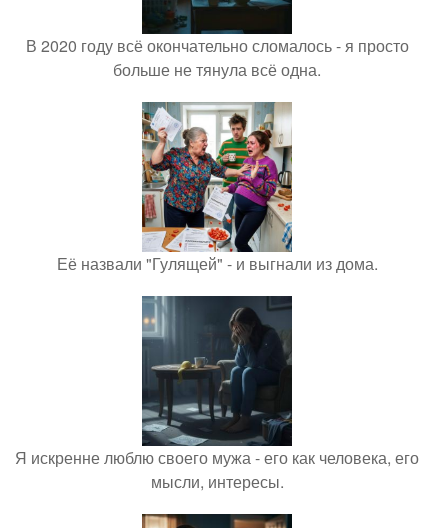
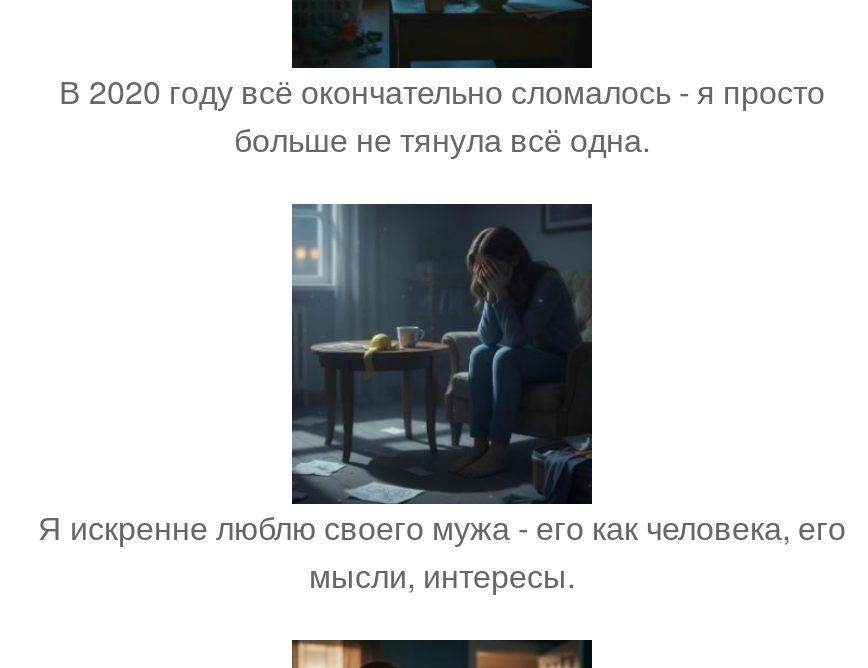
- [image]
- Её назвали "Гулящей" - и выгнали из дома.
